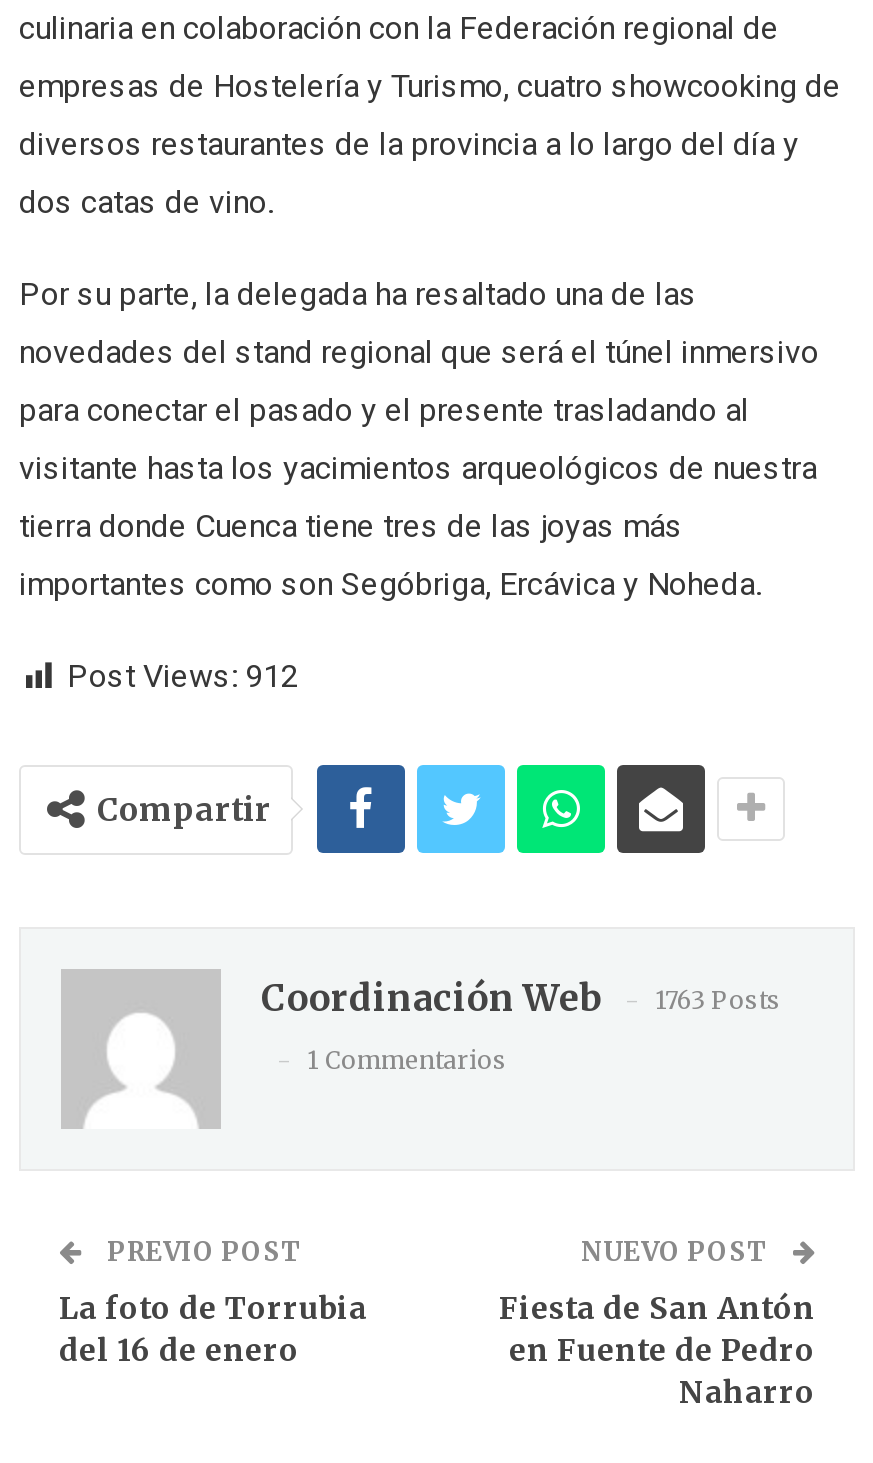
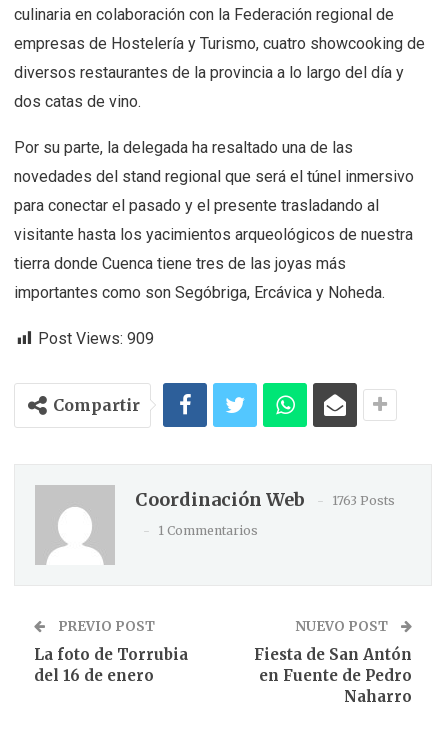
- Post Views: 912
+ Post Views: 909
